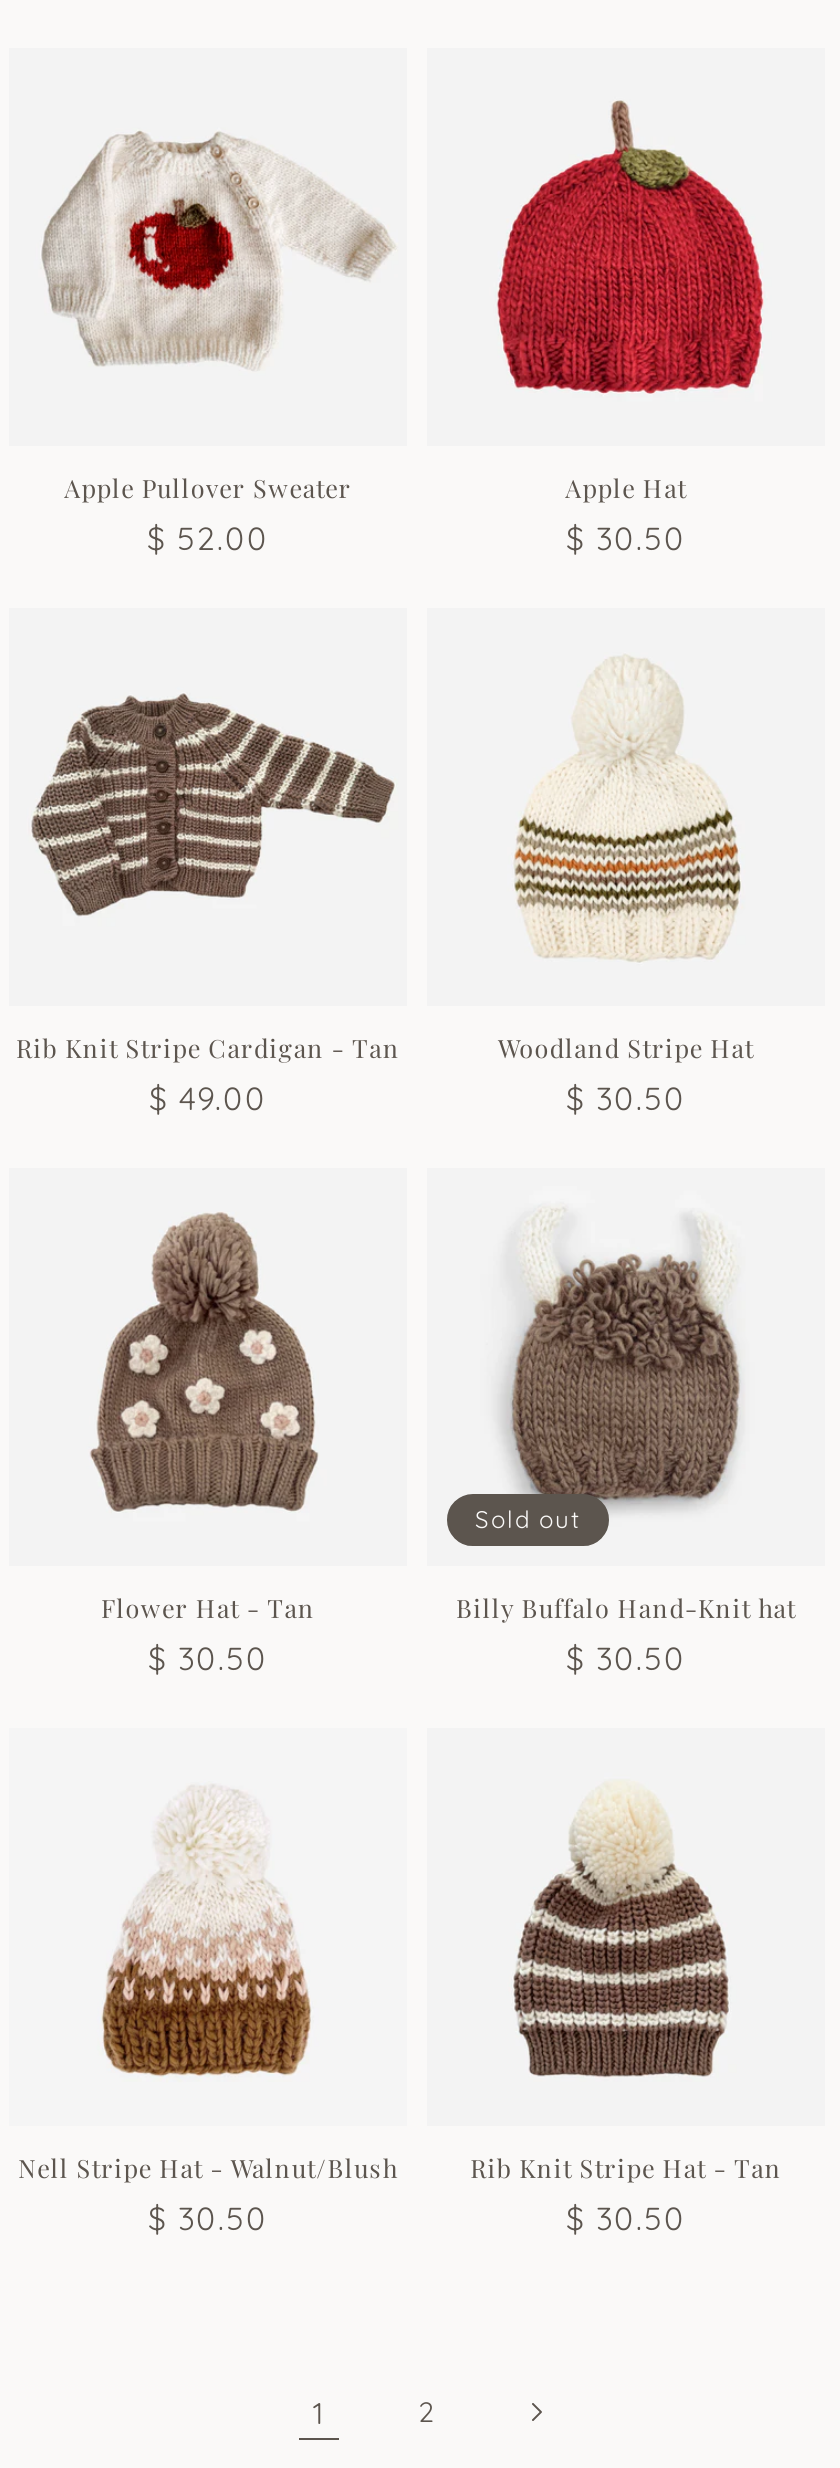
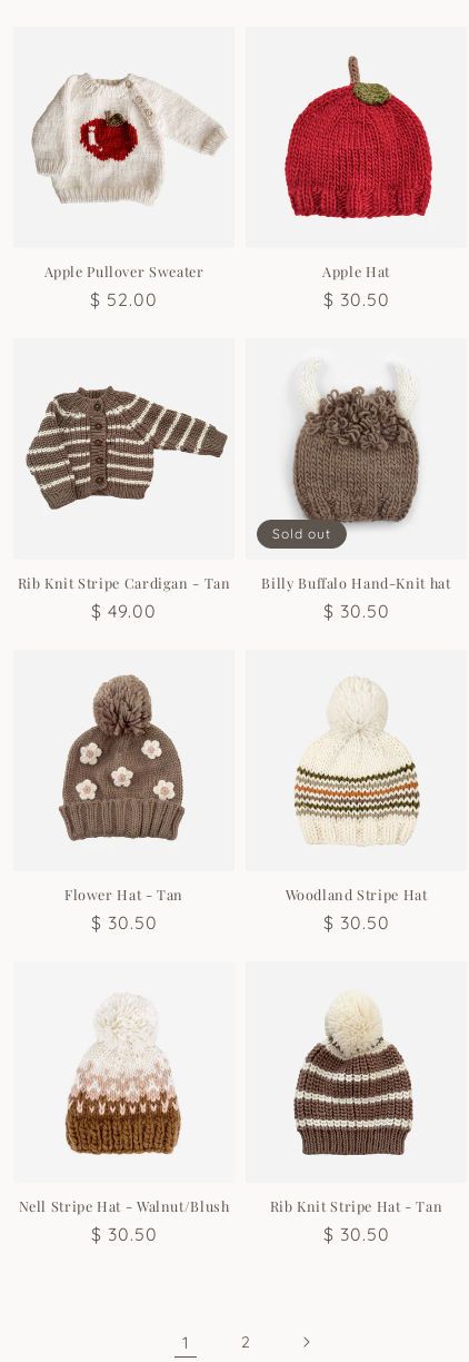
moved down: [image] | Woodland Stripe Hat

moved up: [image] | Sold out | Billy Buffalo Hand-Knit hat
